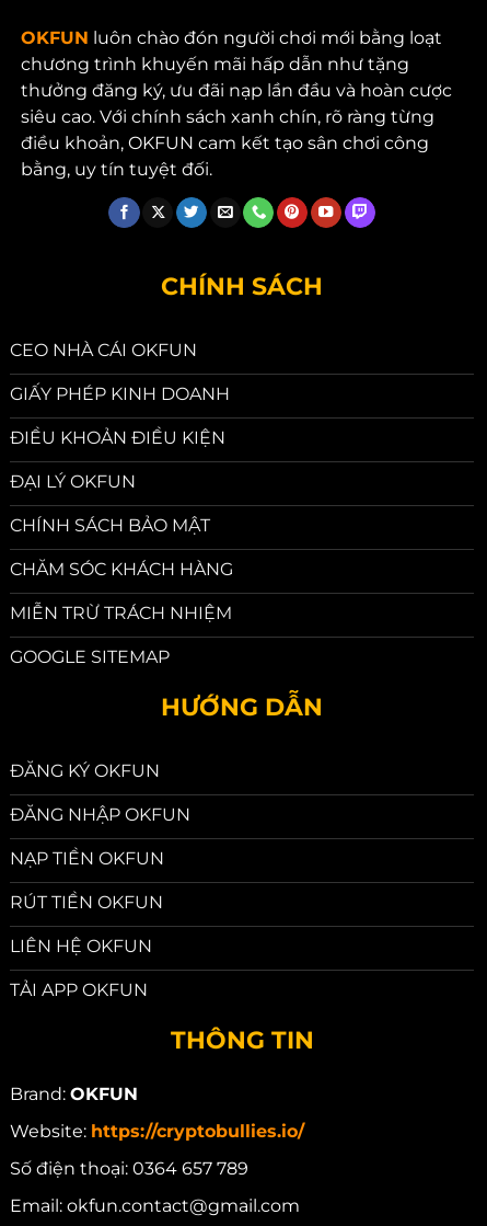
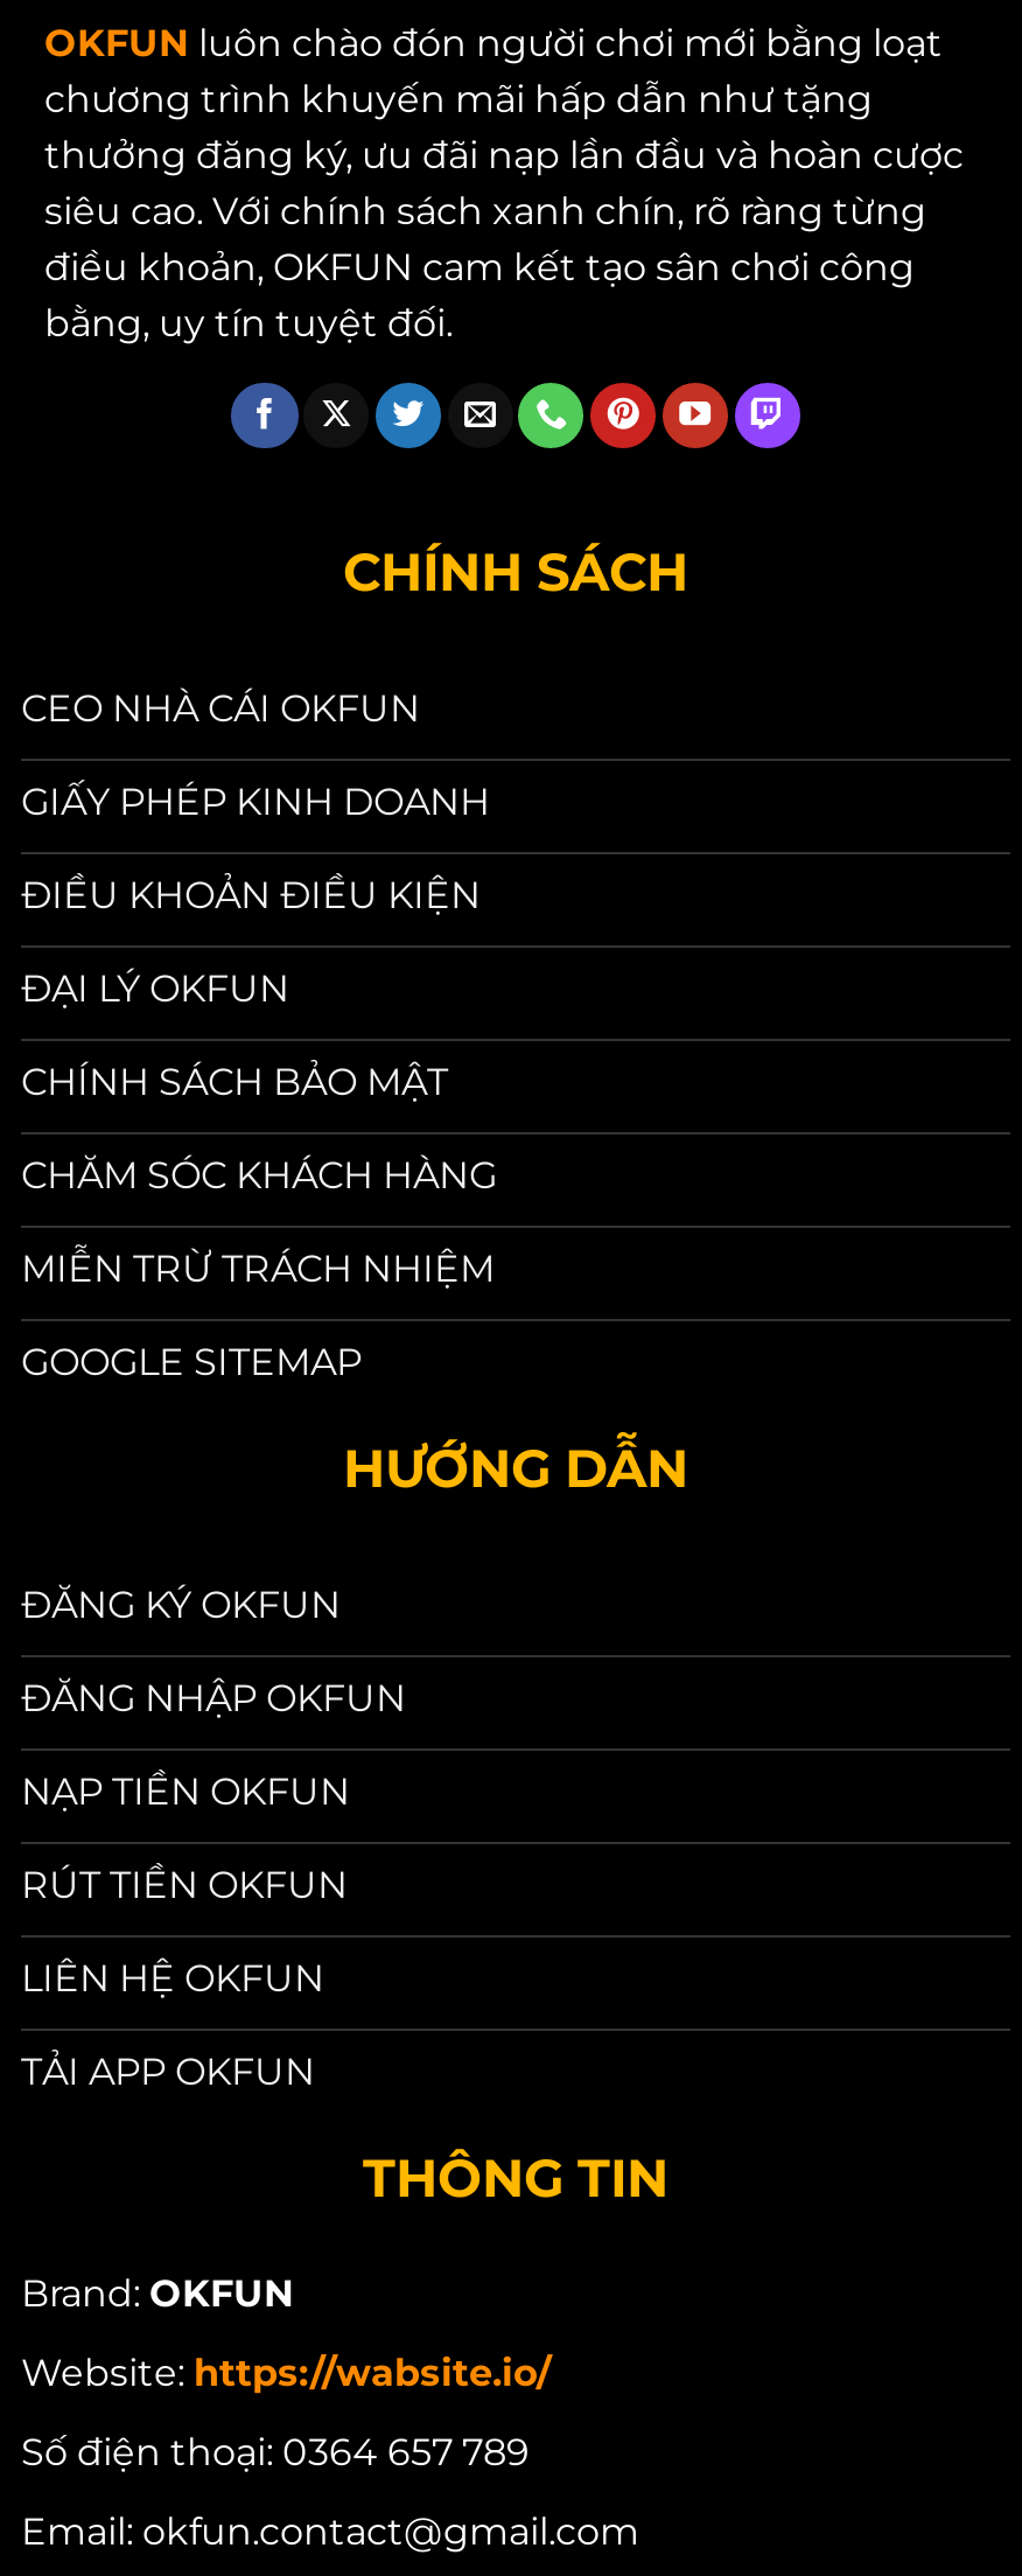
- Website: https://cryptobullies.io/
+ Website: https://wabsite.io/
